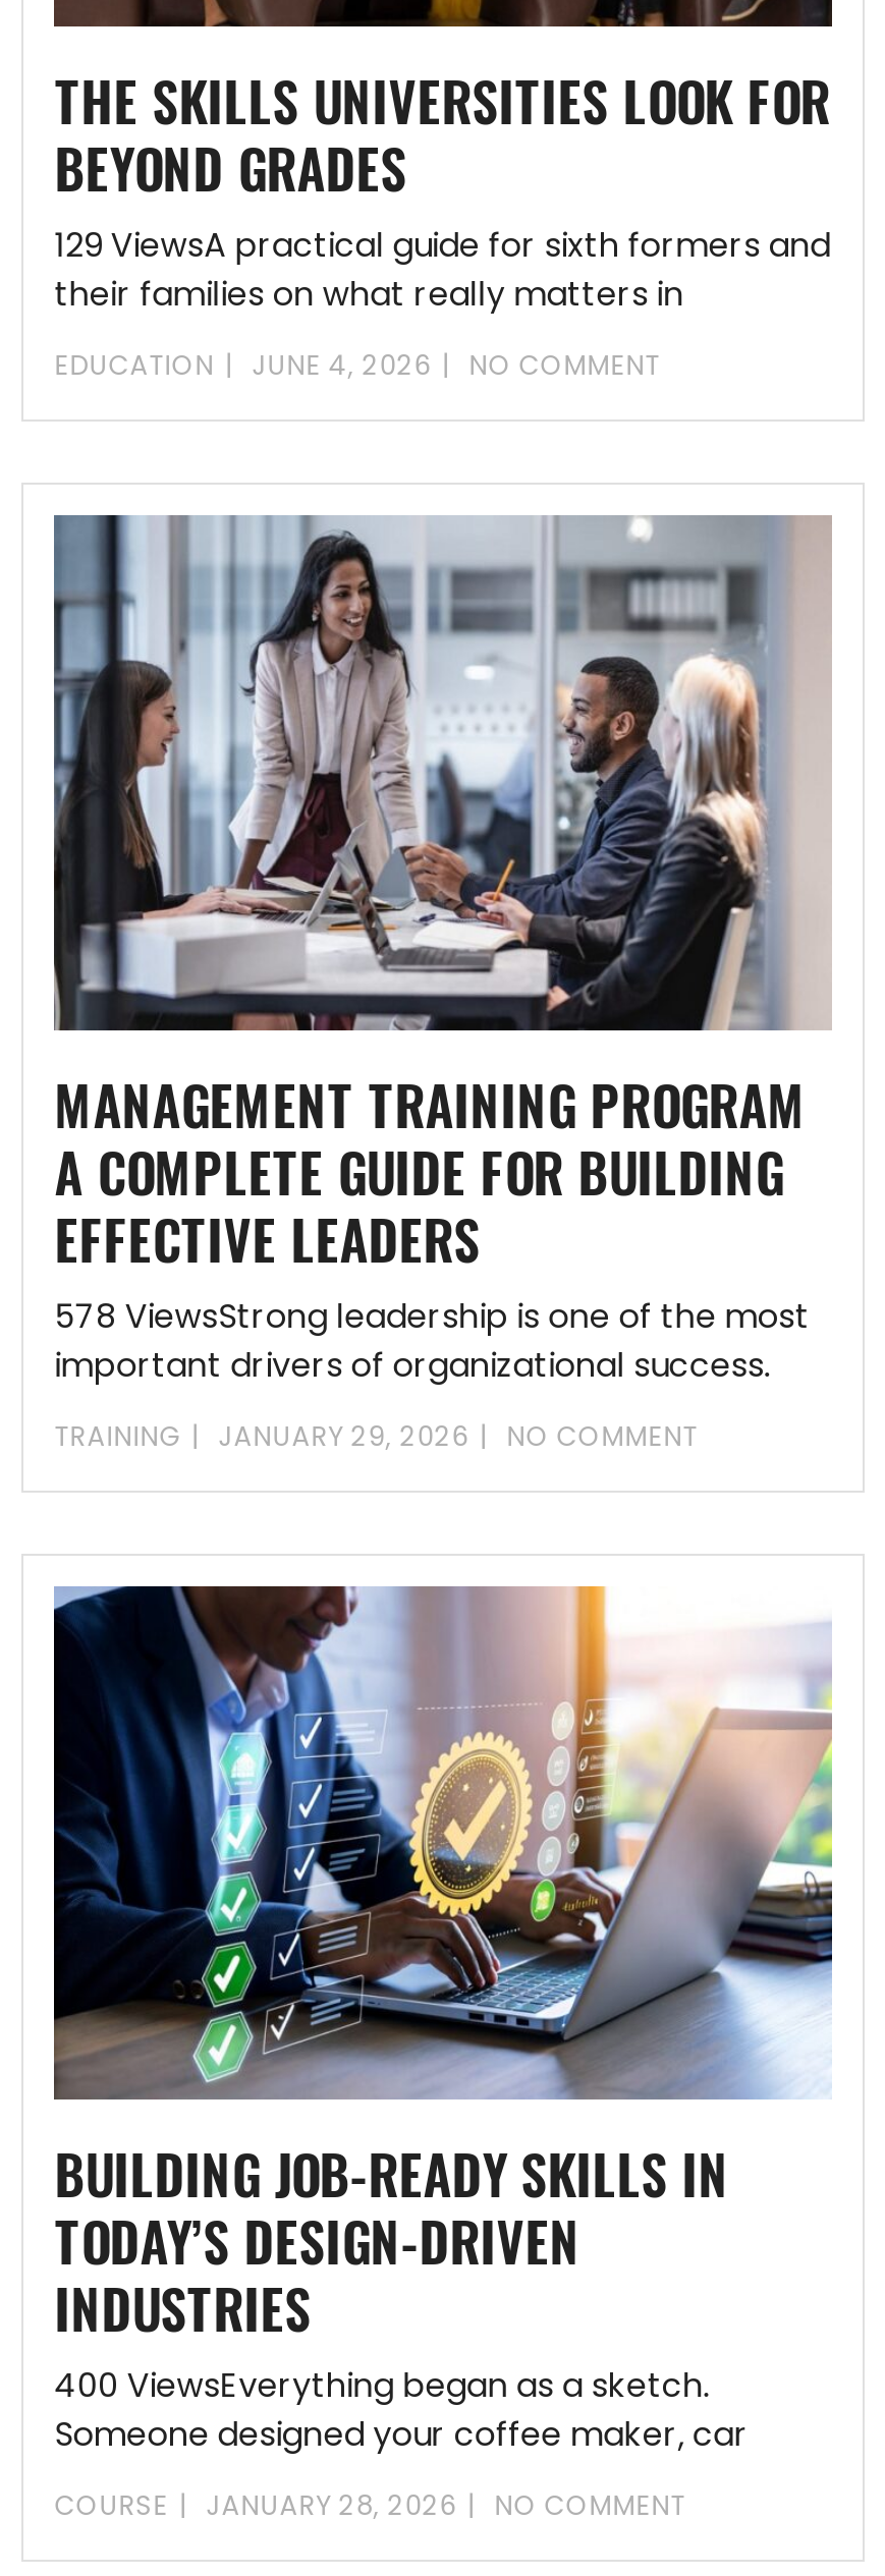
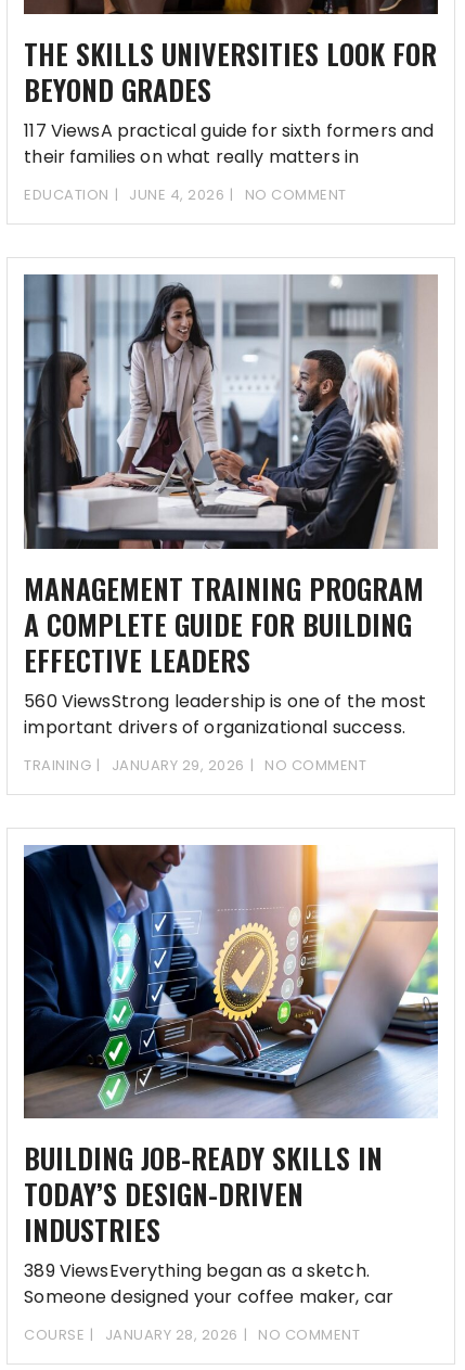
- 129 ViewsA practical guide for sixth formers and
+ 117 ViewsA practical guide for sixth formers and

- 578 ViewsStrong leadership is one of the most
+ 560 ViewsStrong leadership is one of the most

- 400 ViewsEverything began as a sketch.
+ 389 ViewsEverything began as a sketch.
